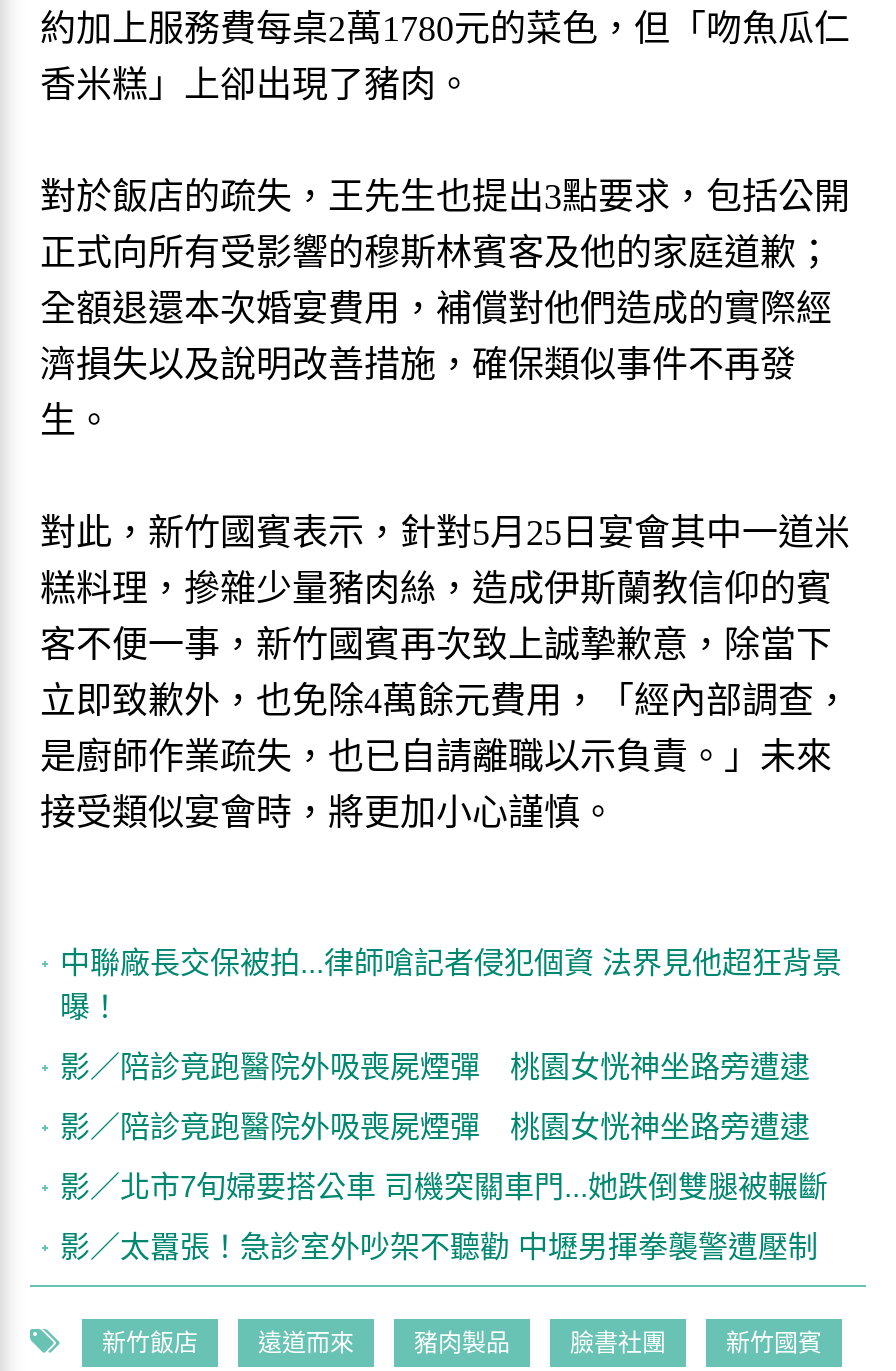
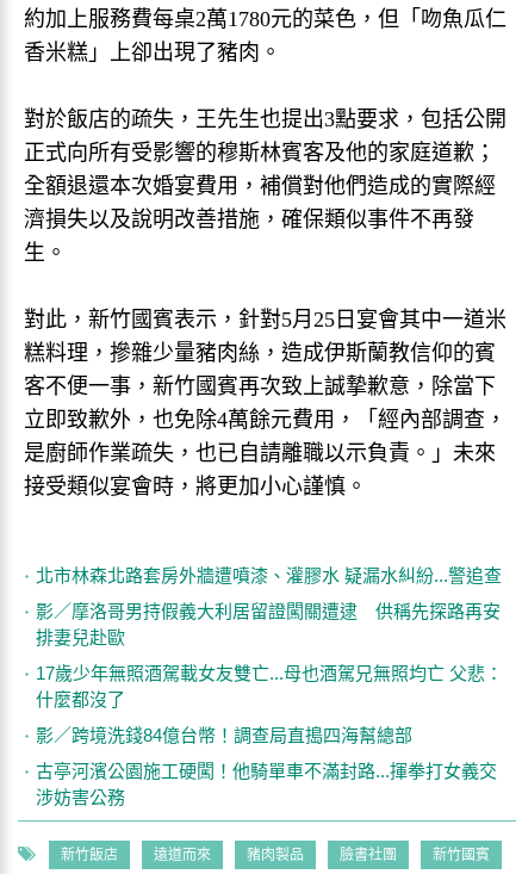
- 中聯廠長交保被拍...律師嗆記者侵犯個資 法界見他超狂背景
- 曝！
+ 北市林森北路套房外牆遭噴漆、灌膠水 疑漏水糾紛...警追查

- 影／陪診竟跑醫院外吸喪屍煙彈 桃園女恍神坐路旁遭逮
+ 影／摩洛哥男持假義大利居留證闖關遭逮 供稱先探路再安
+ 排妻兒赴歐

- 影／陪診竟跑醫院外吸喪屍煙彈 桃園女恍神坐路旁遭逮
+ 17歲少年無照酒駕載女友雙亡...母也酒駕兄無照均亡 父悲：
+ 什麼都沒了

- 影／北市7旬婦要搭公車 司機突關車門...她跌倒雙腿被輾斷
+ 影／跨境洗錢84億台幣！調查局直搗四海幫總部

- 影／太囂張！急診室外吵架不聽勸 中壢男揮拳襲警遭壓制
+ 古亭河濱公園施工硬闖！他騎單車不滿封路...揮拳打女義交
+ 涉妨害公務
